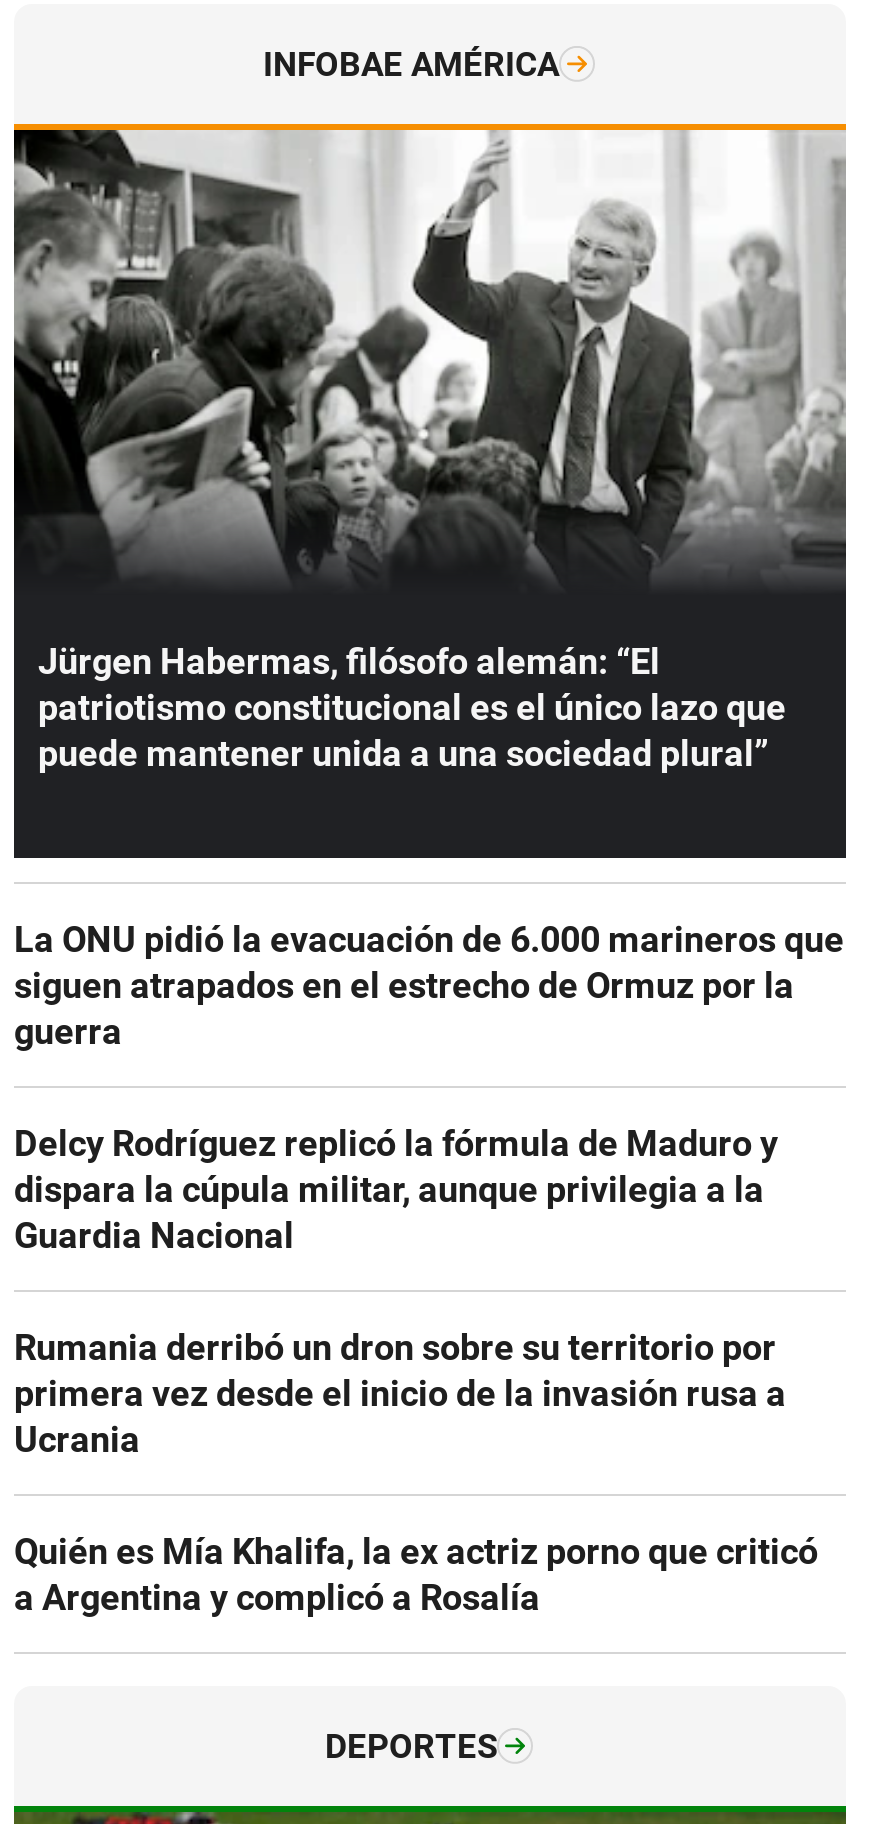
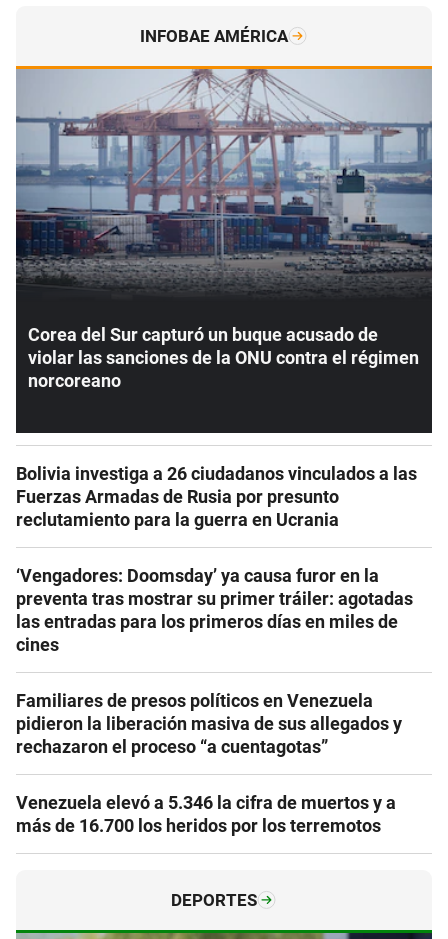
- [image]
- Jürgen Habermas, filósofo alemán: “El
- patriotismo constitucional es el único lazo que
- puede mantener unida a una sociedad plural”
+ [image]
+ Corea del Sur capturó un buque acusado de
+ violar las sanciones de la ONU contra el régimen
+ norcoreano

- La ONU pidió la evacuación de 6.000 marineros que
- siguen atrapados en el estrecho de Ormuz por la
- guerra
+ Bolivia investiga a 26 ciudadanos vinculados a las
+ Fuerzas Armadas de Rusia por presunto
+ reclutamiento para la guerra en Ucrania

- Delcy Rodríguez replicó la fórmula de Maduro y
- dispara la cúpula militar, aunque privilegia a la
- Guardia Nacional
+ ‘Vengadores: Doomsday’ ya causa furor en la
+ preventa tras mostrar su primer tráiler: agotadas
+ las entradas para los primeros días en miles de
+ cines

- Rumania derribó un dron sobre su territorio por
- primera vez desde el inicio de la invasión rusa a
- Ucrania
+ Familiares de presos políticos en Venezuela
+ pidieron la liberación masiva de sus allegados y
+ rechazaron el proceso “a cuentagotas”

- Quién es Mía Khalifa, la ex actriz porno que criticó
- a Argentina y complicó a Rosalía
+ Venezuela elevó a 5.346 la cifra de muertos y a
+ más de 16.700 los heridos por los terremotos
